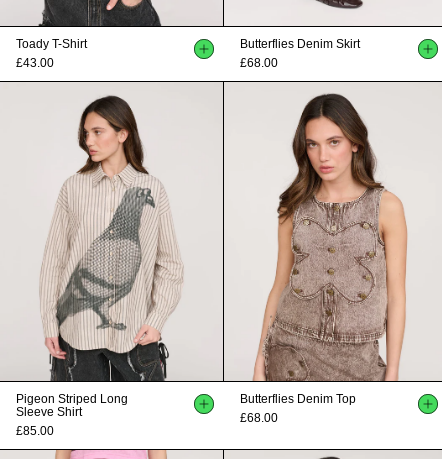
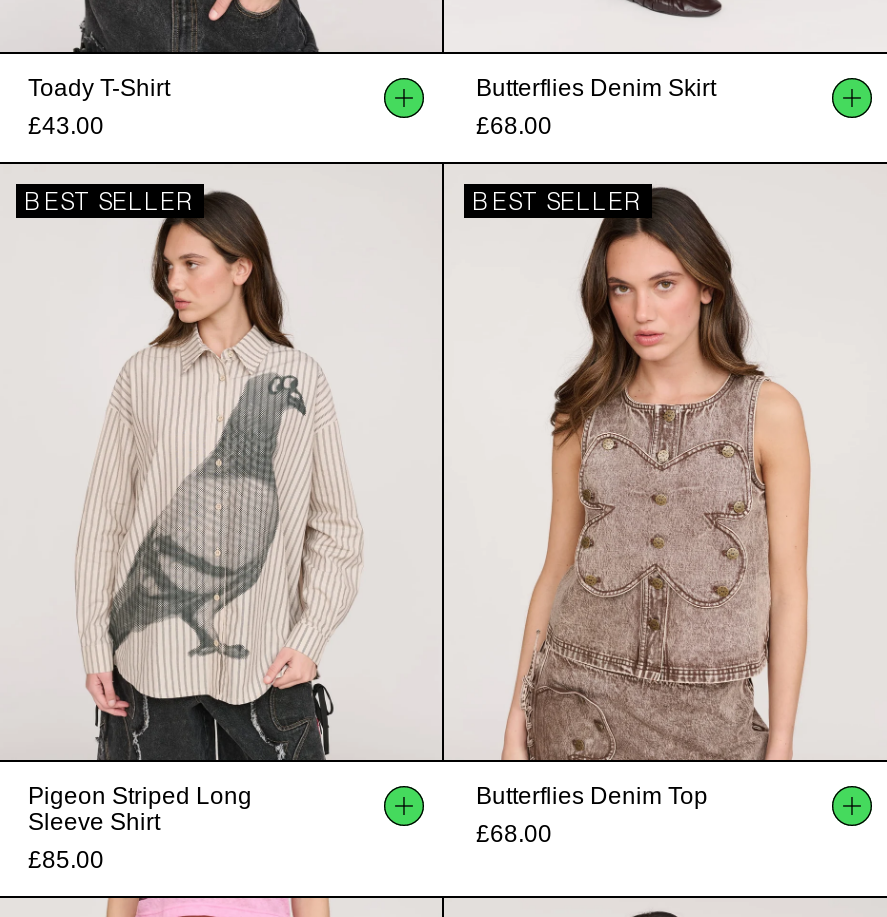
+ BEST SELLER

+ BEST SELLER
